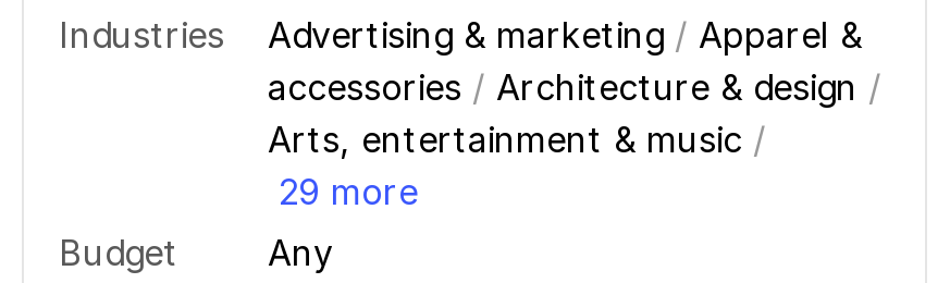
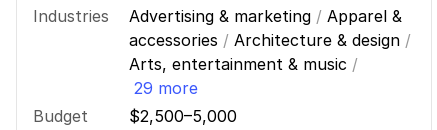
- Any
+ $2,500–5,000
